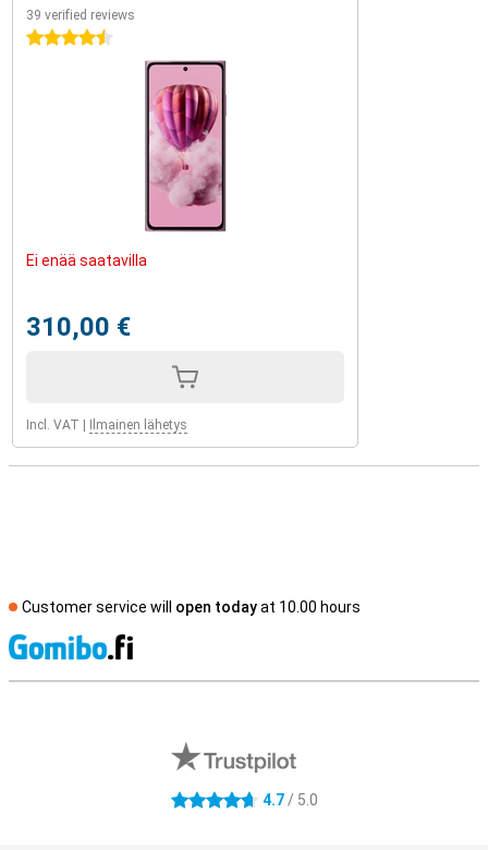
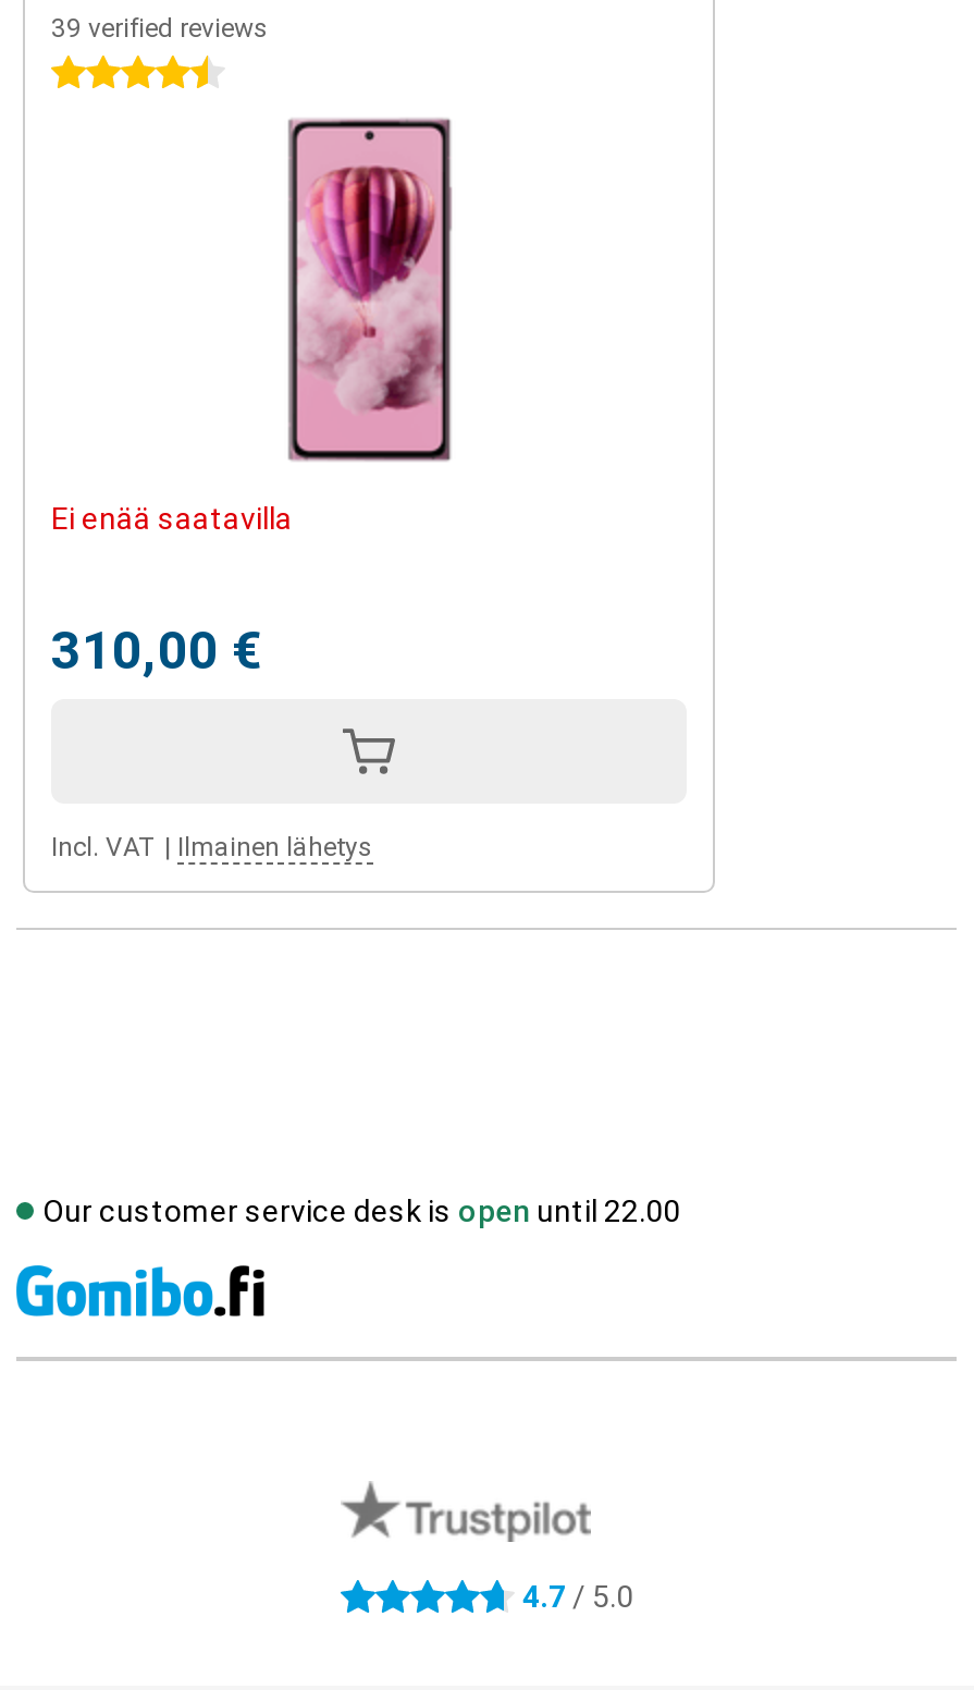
- Customer service will open today at 10.00 hours
+ Our customer service desk is open until 22.00
